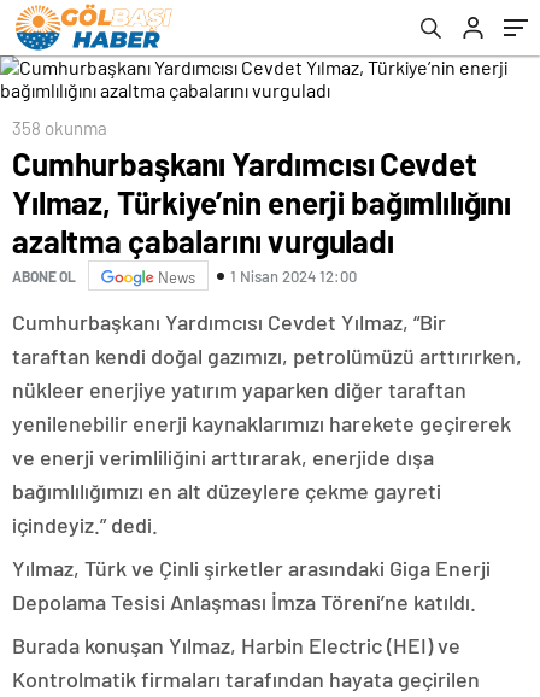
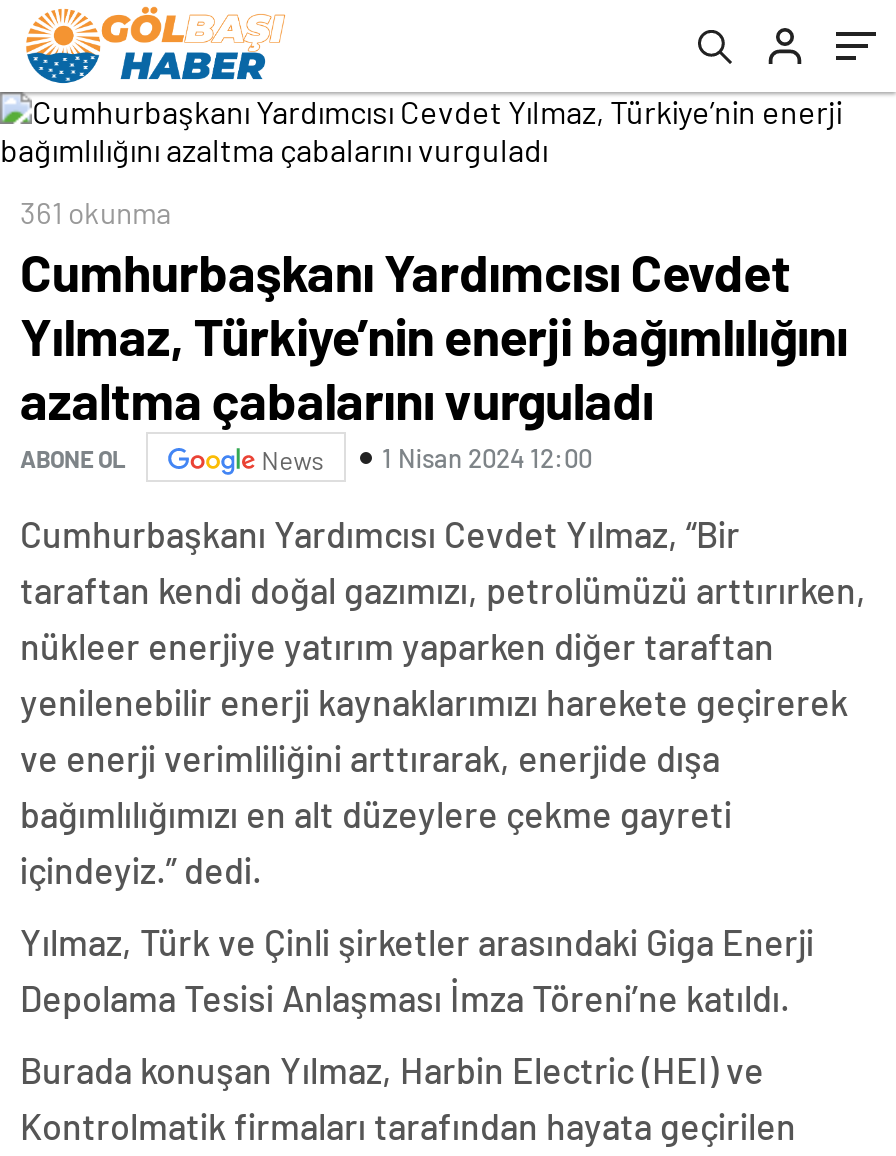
- 358 okunma
+ 361 okunma
